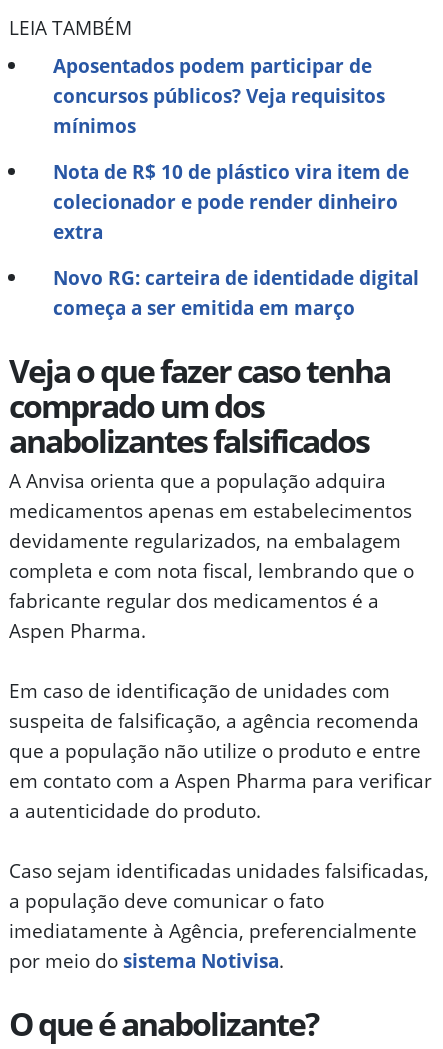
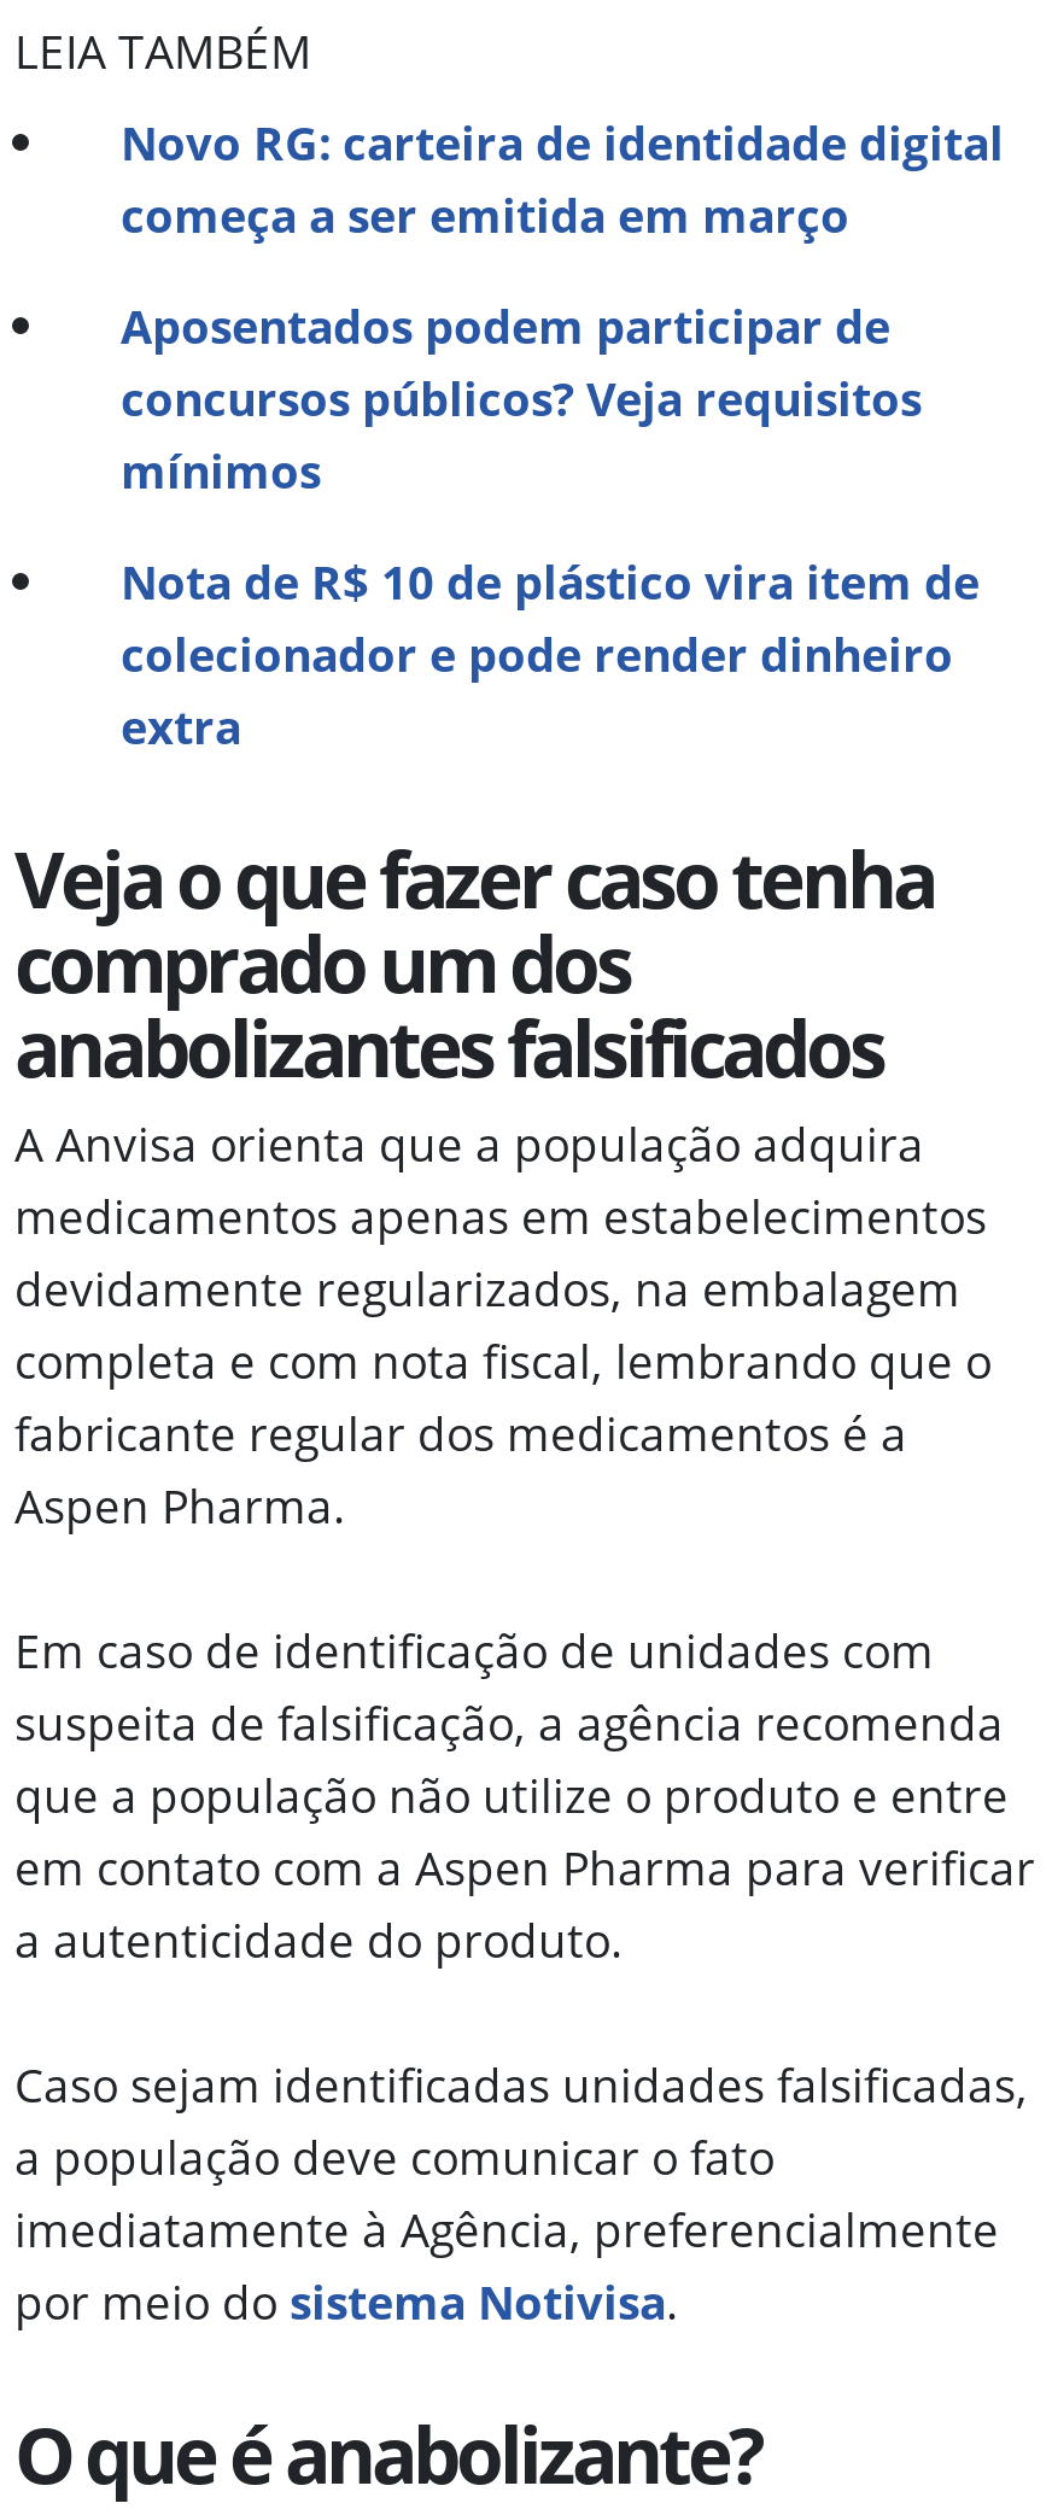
moved down: Aposentados podem participar de | concursos públicos? Veja requisitos | mínimos | Nota de R$ 10 de plástico vira item de | colecionador e pode render dinheiro | extra

moved up: Novo RG: carteira de identidade digital | começa a ser emitida em março
